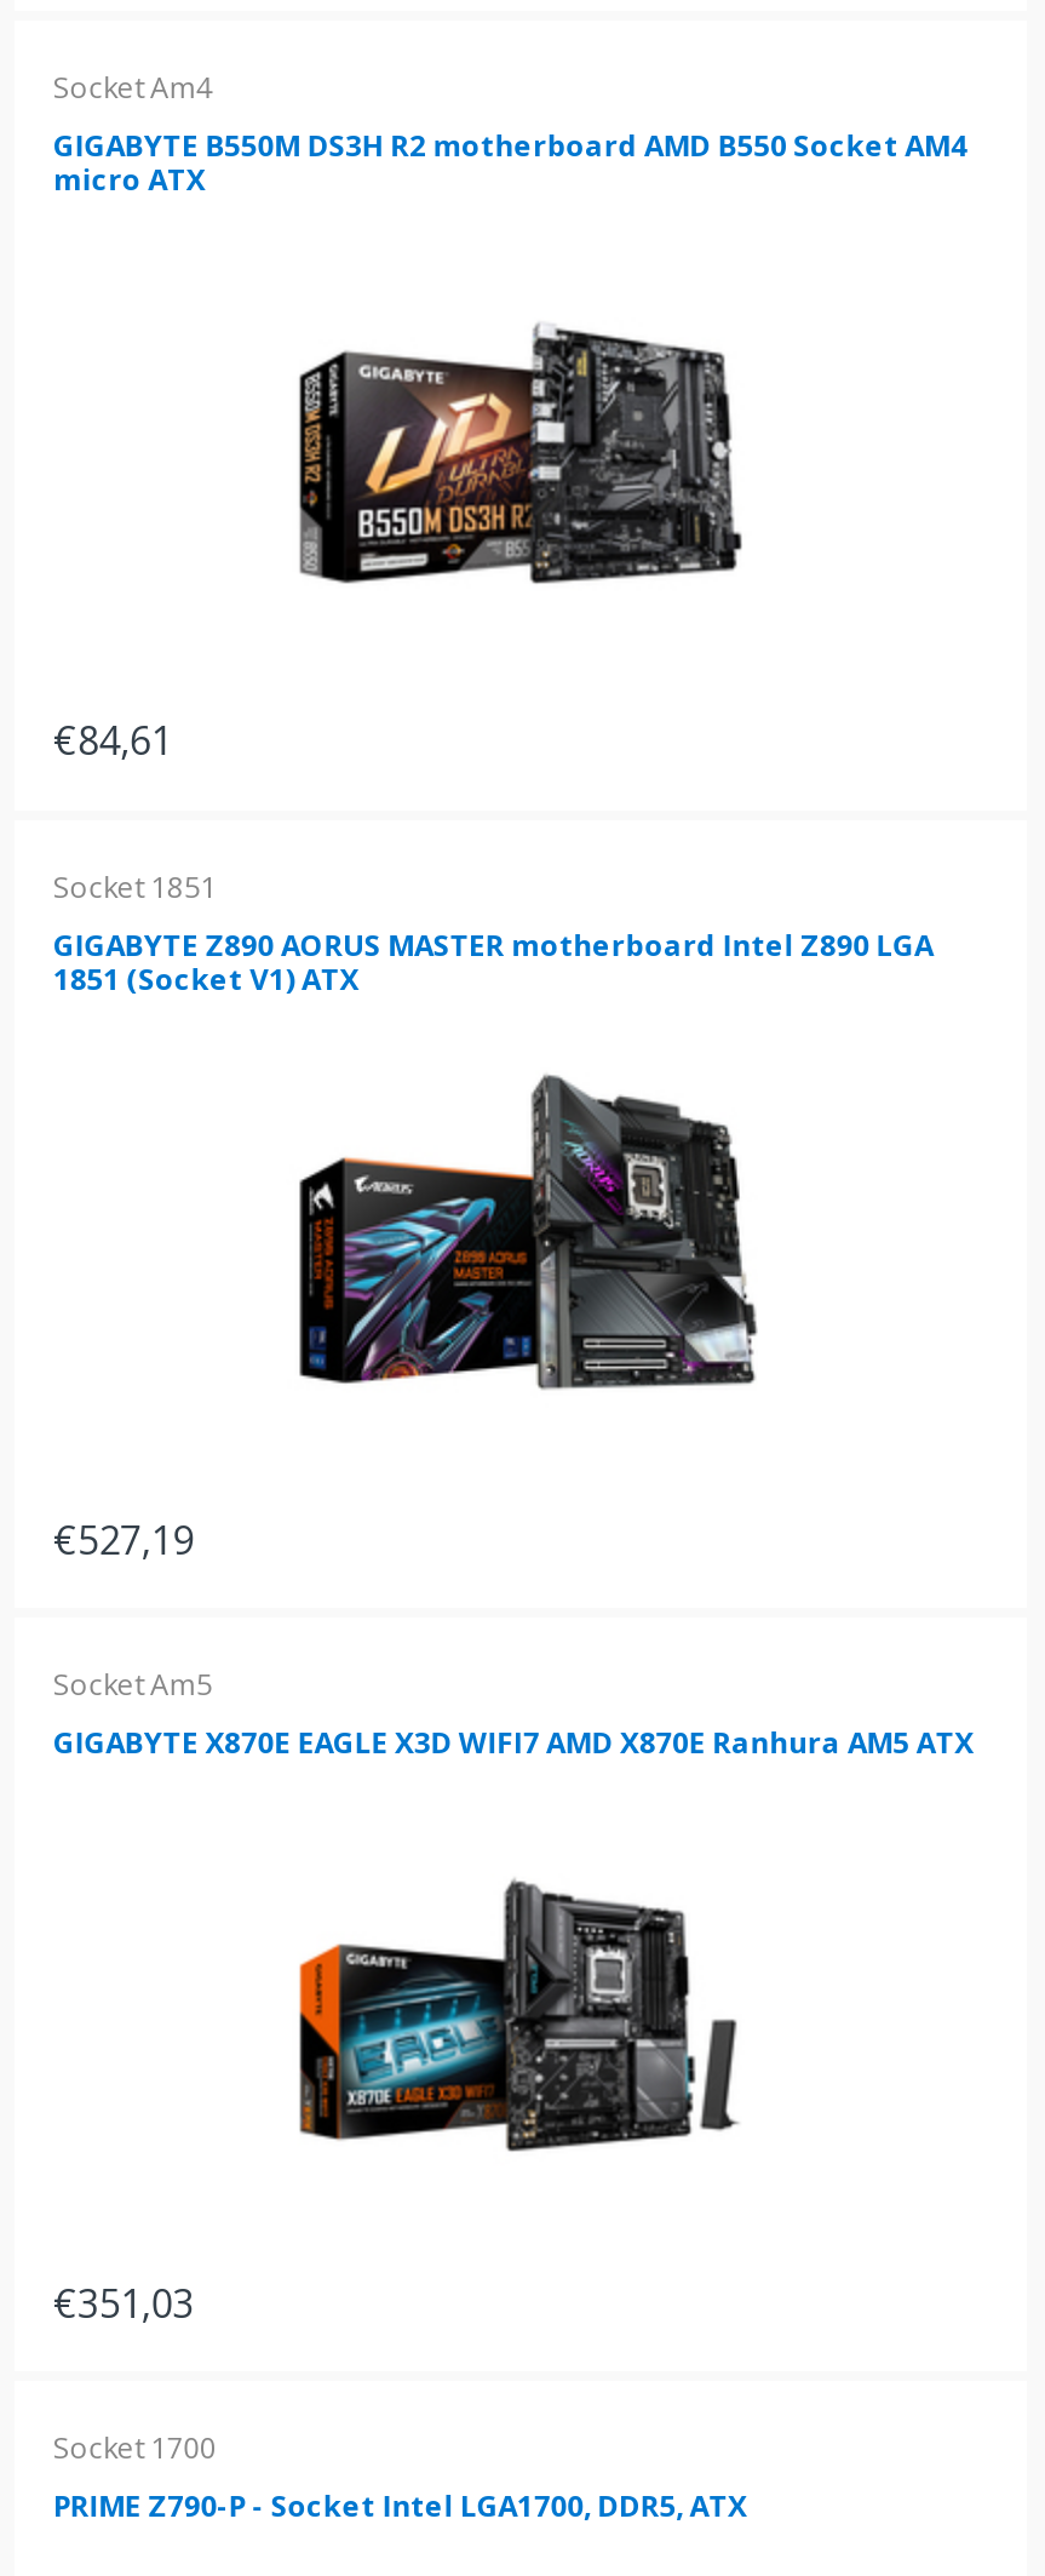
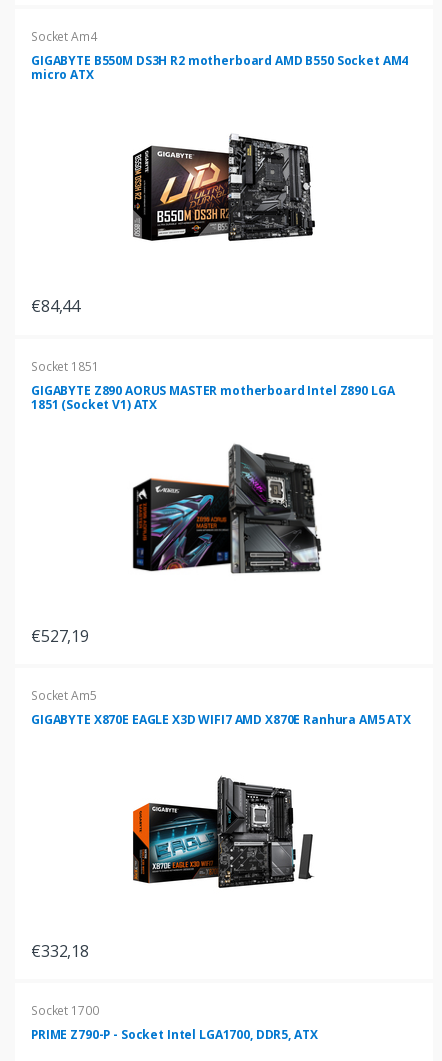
- €84,61
+ €84,44

- €351,03
+ €332,18
